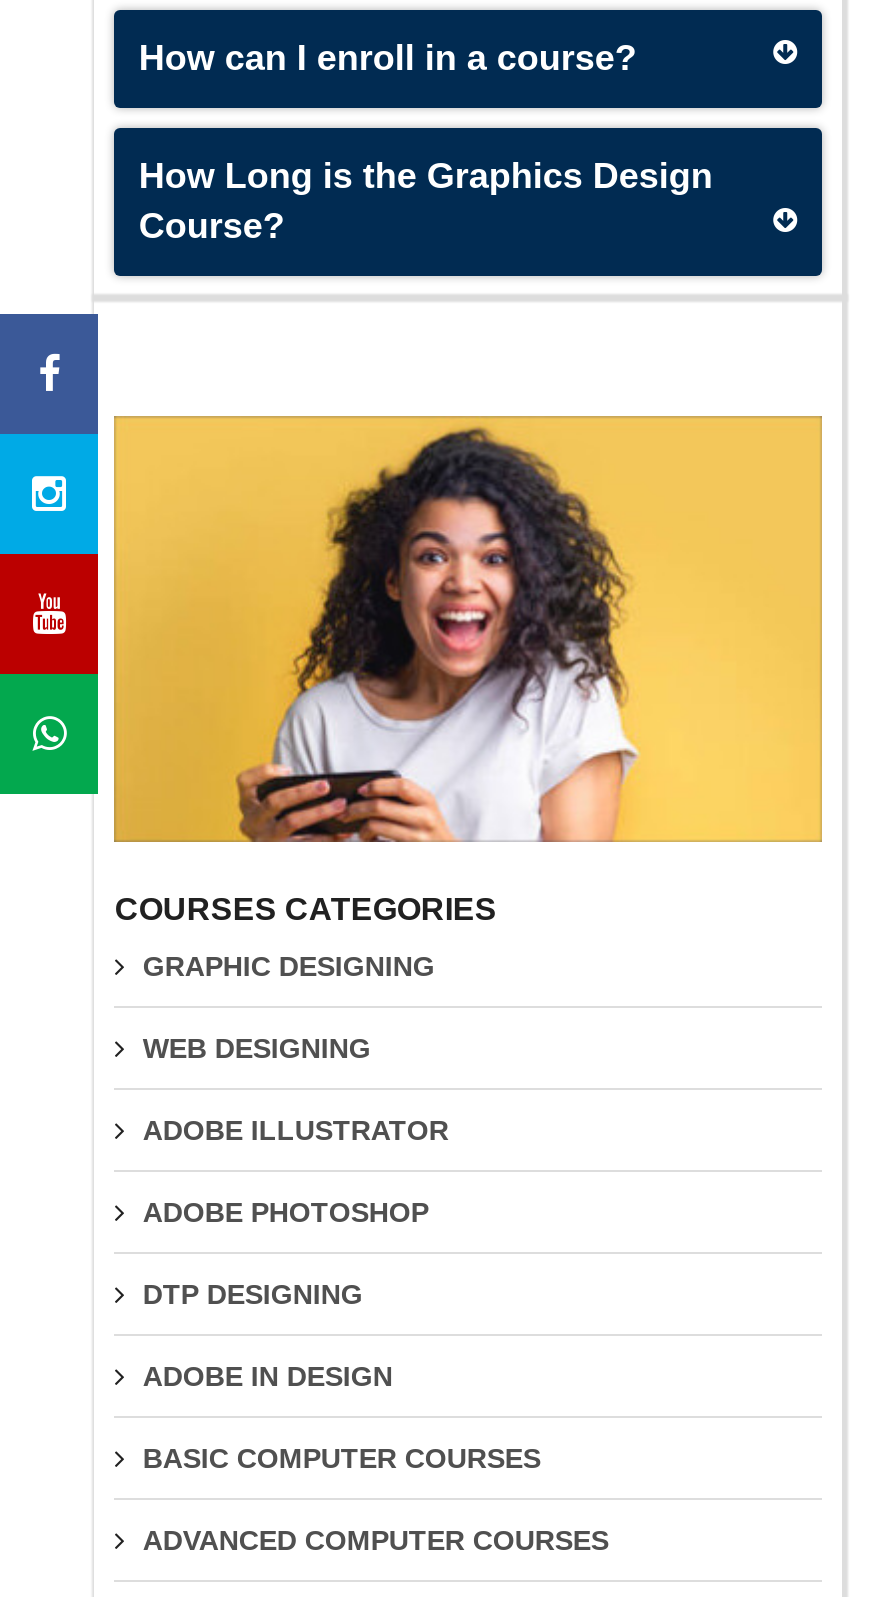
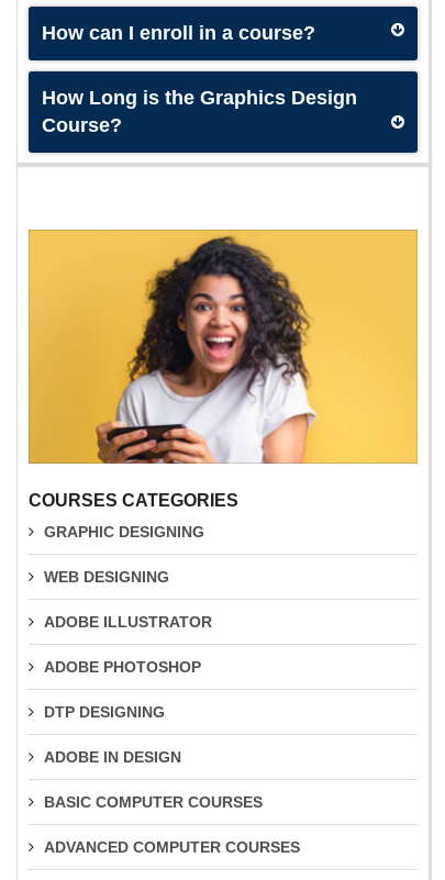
- [image]
